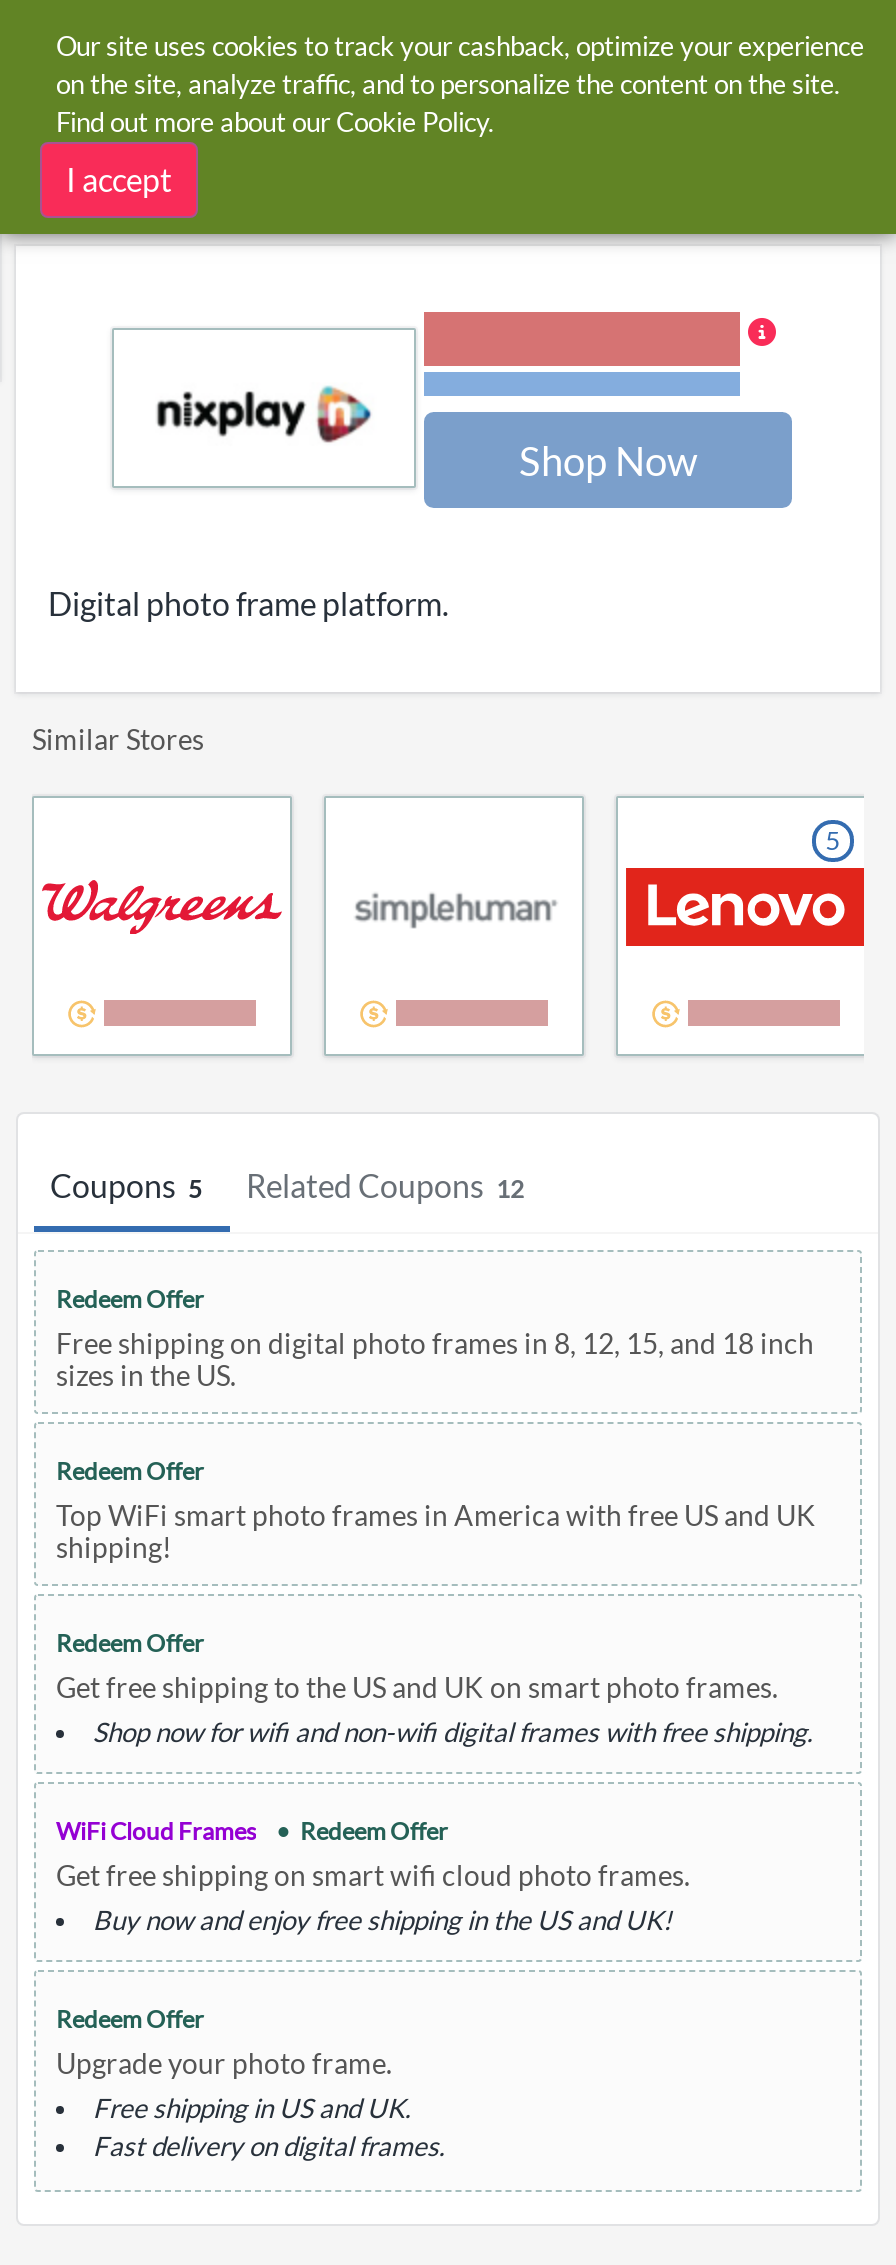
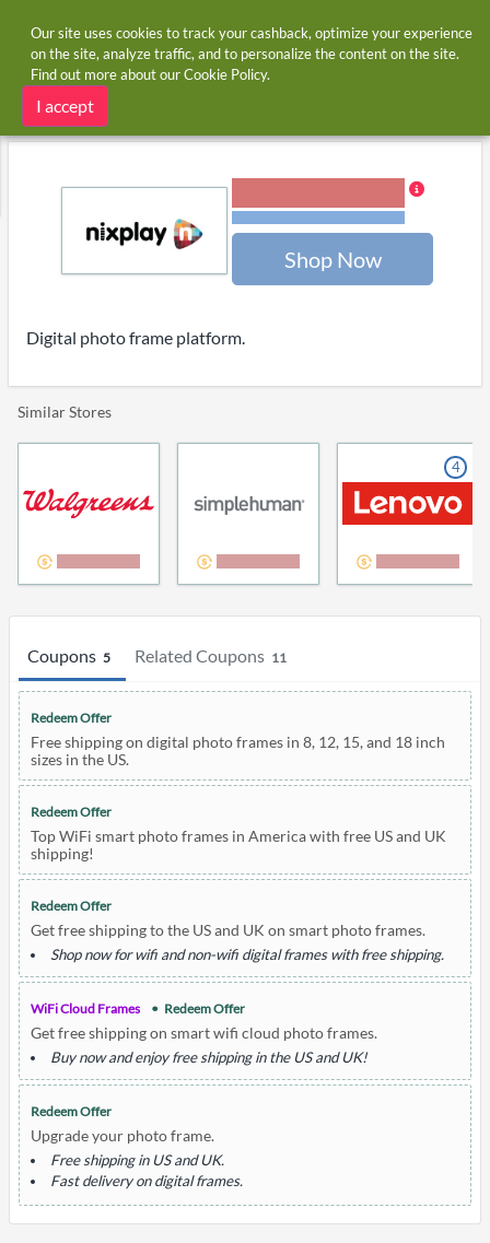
- 5
+ 4

- Related Coupons 12
+ Related Coupons 11
